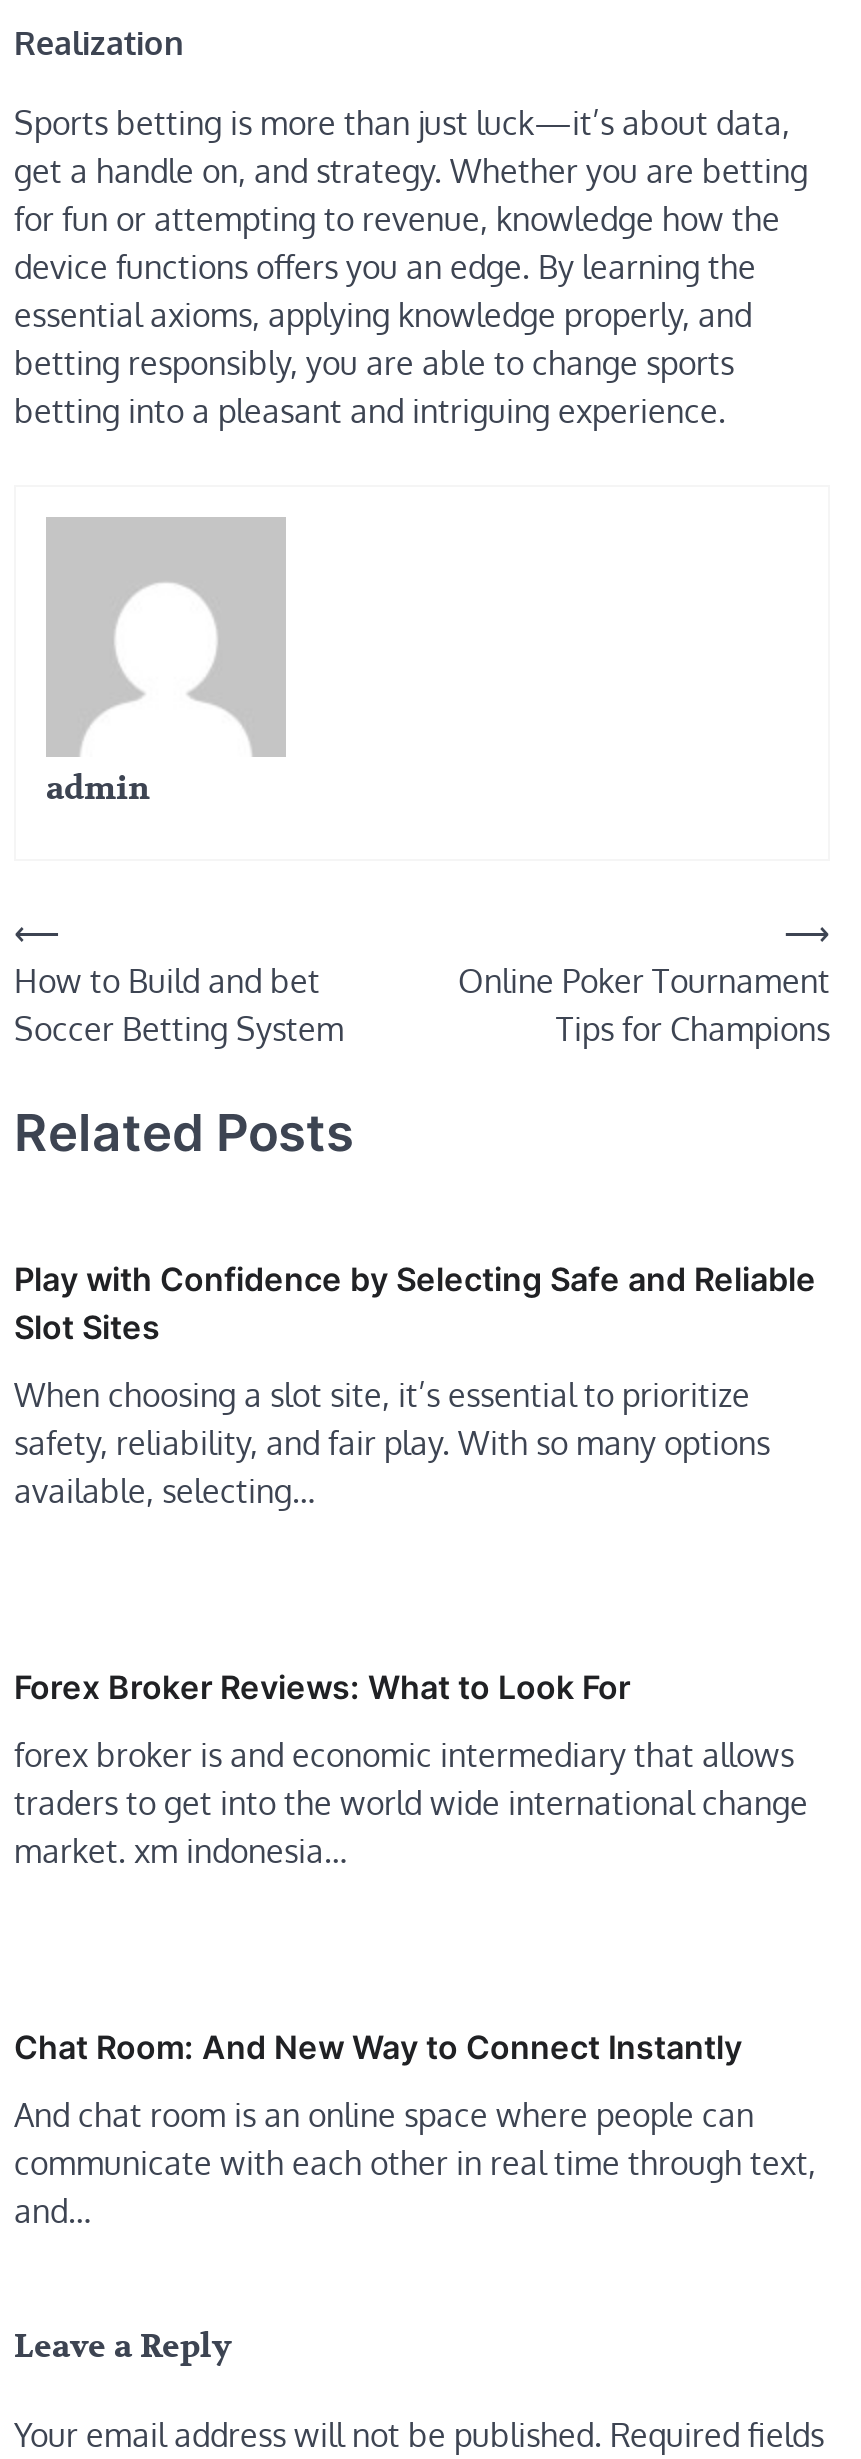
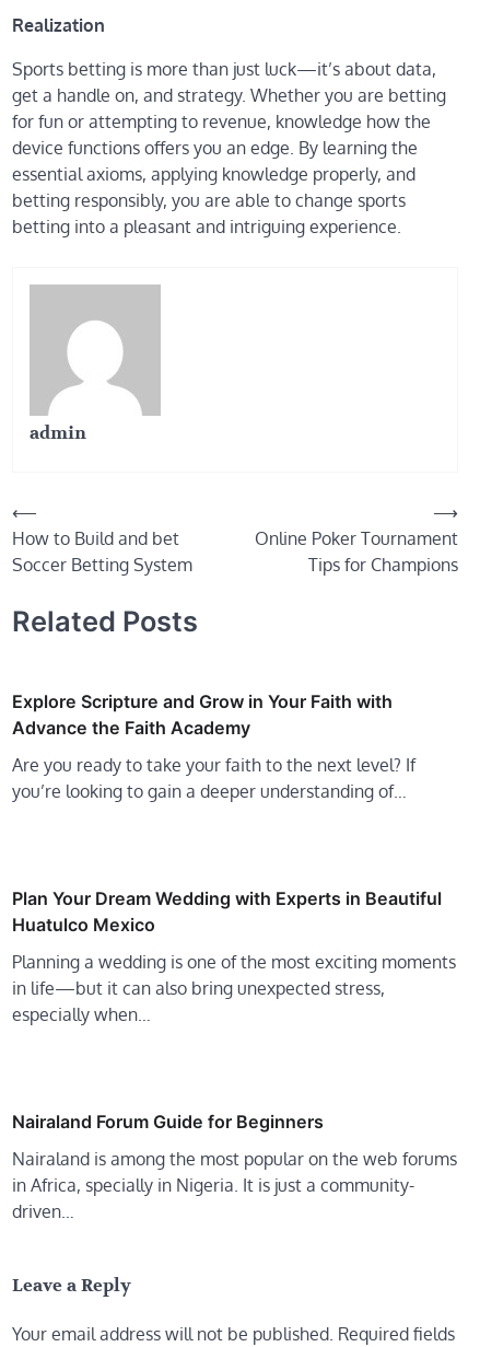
- Play with Confidence by Selecting Safe and Reliable
- Slot Sites
+ Explore Scripture and Grow in Your Faith with
+ Advance the Faith Academy

- When choosing a slot site, it’s essential to prioritize
- safety, reliability, and fair play. With so many options
- available, selecting…
+ Are you ready to take your faith to the next level? If
+ you’re looking to gain a deeper understanding of…

- Forex Broker Reviews: What to Look For
+ Plan Your Dream Wedding with Experts in Beautiful
+ Huatulco Mexico

- forex broker is and economic intermediary that allows
- traders to get into the world wide international change
- market. xm indonesia…
+ Planning a wedding is one of the most exciting moments
+ in life—but it can also bring unexpected stress,
+ especially when…

- Chat Room: And New Way to Connect Instantly
+ Nairaland Forum Guide for Beginners

- And chat room is an online space where people can
- communicate with each other in real time through text,
- and…
+ Nairaland is among the most popular on the web forums
+ in Africa, specially in Nigeria. It is just a community-
+ driven…
